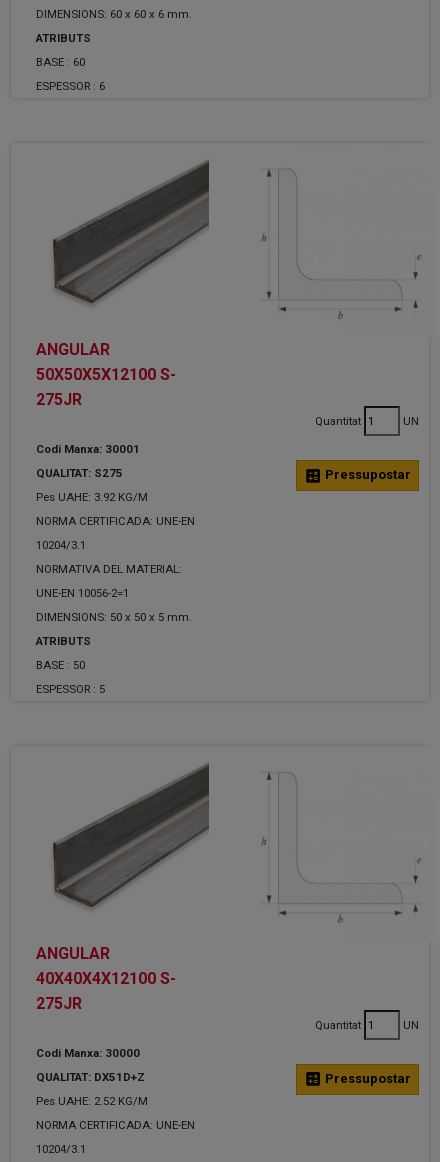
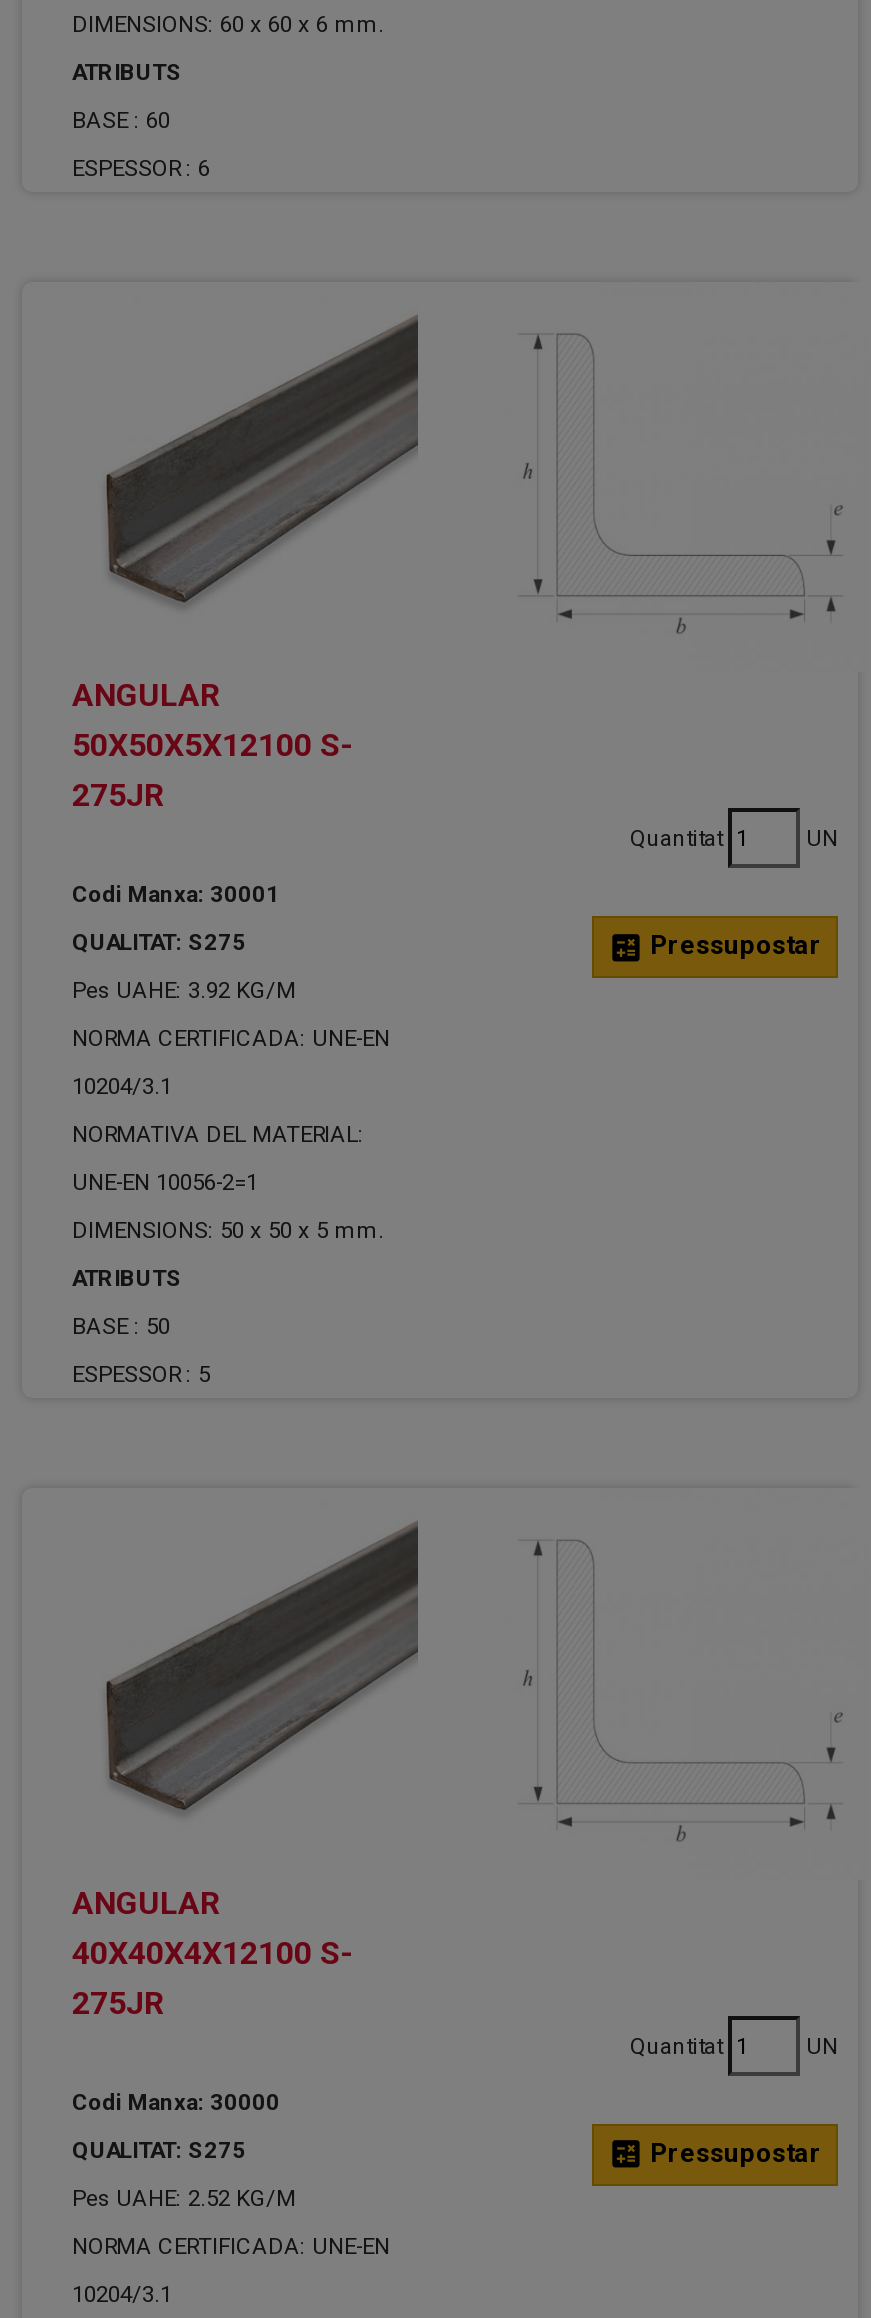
- QUALITAT: DX51D+Z
+ QUALITAT: S275
